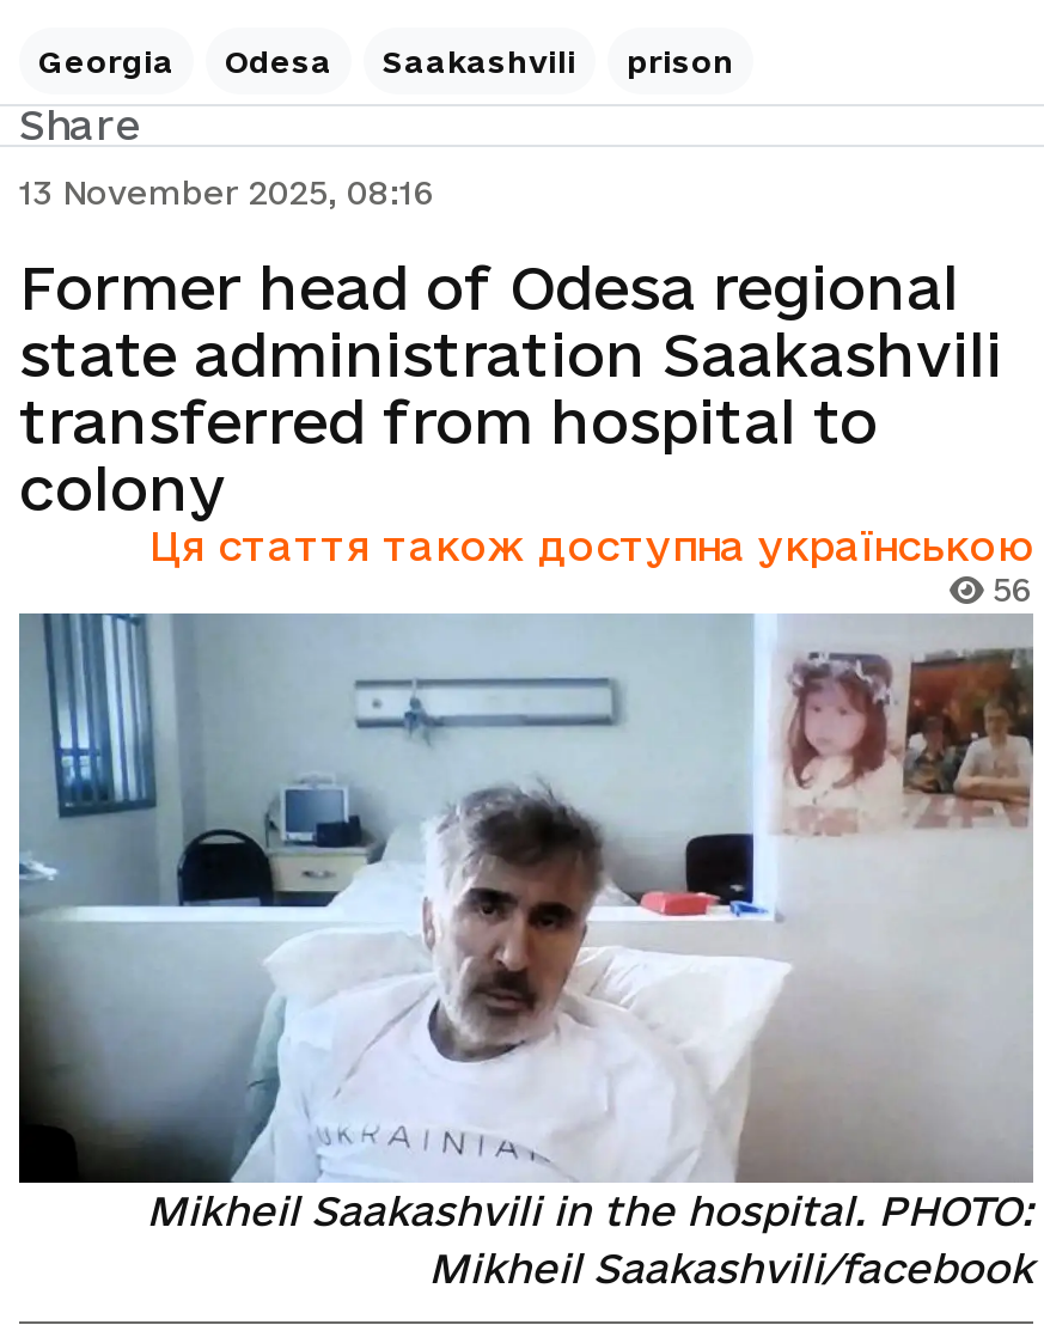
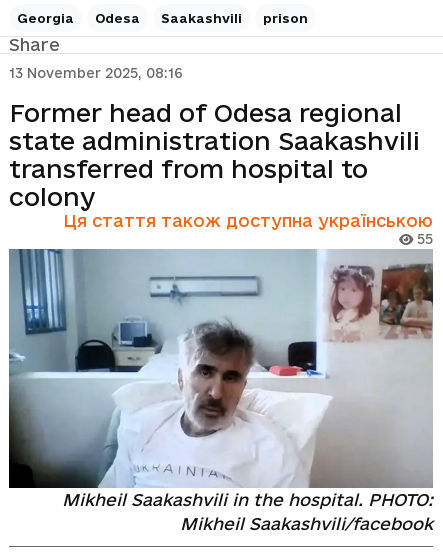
- 56
+ 55
